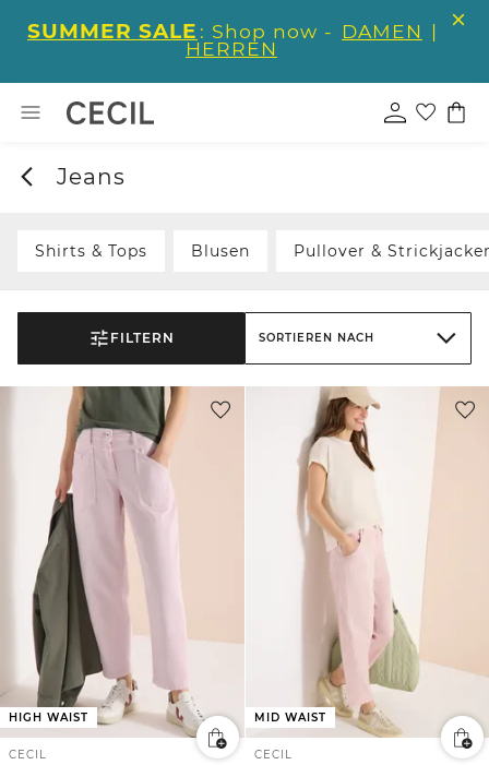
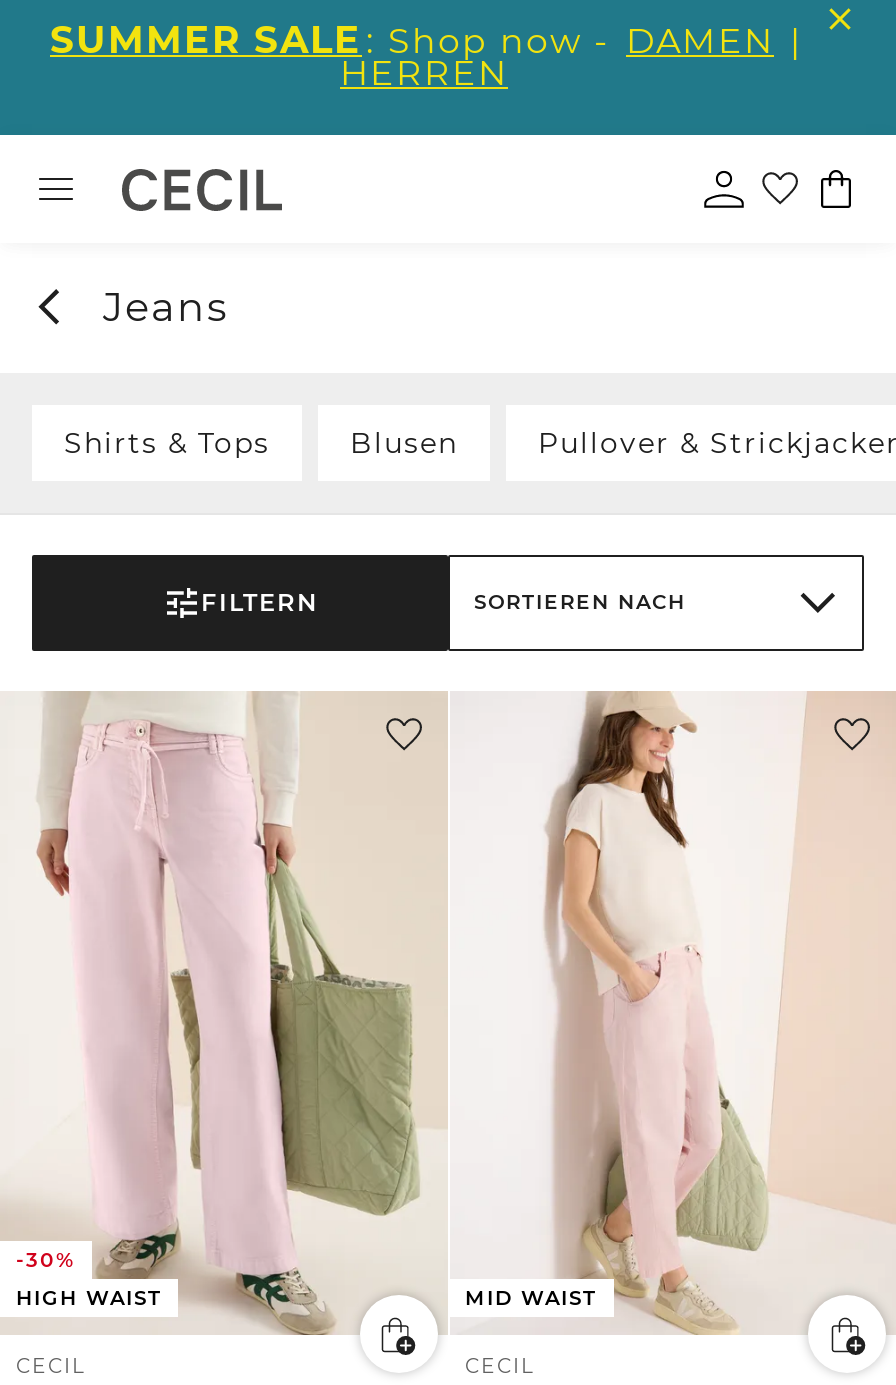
+ -30%

- [image]
+ [image]
